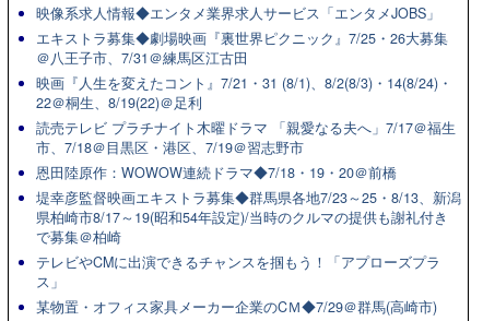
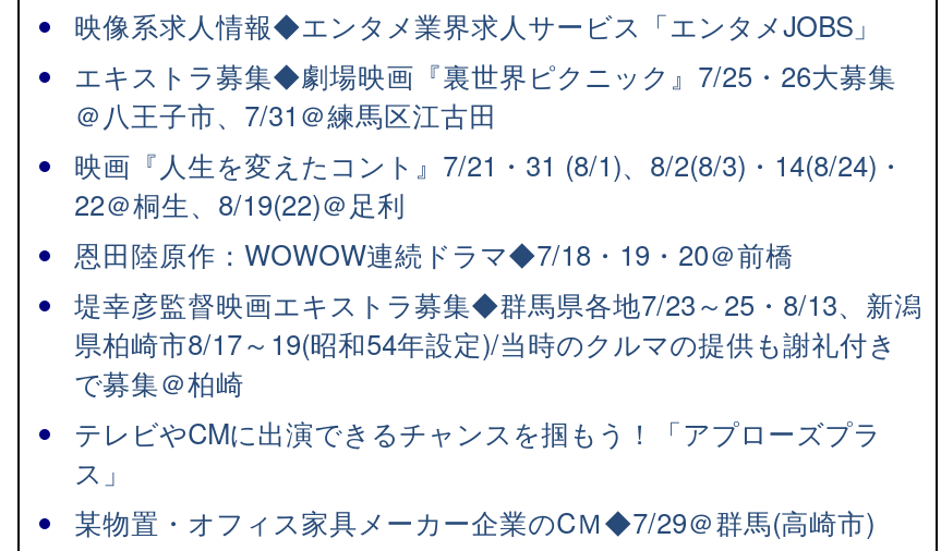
- 読売テレビ プラチナイト木曜ドラマ 「親愛なる夫へ」7/17＠福生
- 市、7/18＠目黒区・港区、7/19＠習志野市
